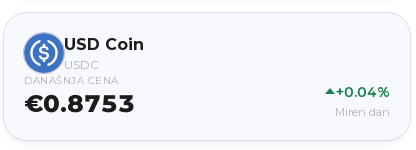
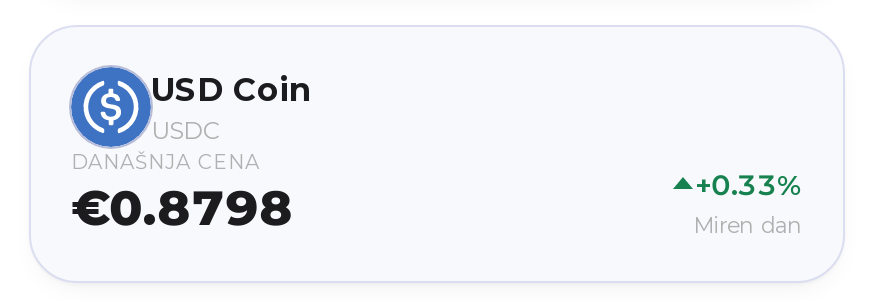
- +0.04%
+ +0.33%

- €0.8753
+ €0.8798
